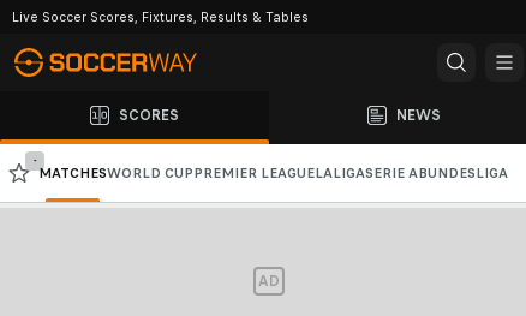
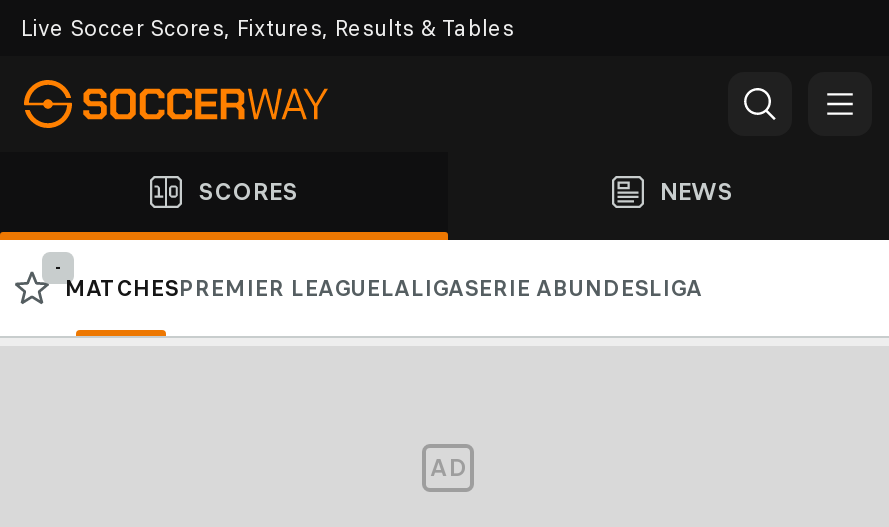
- MATCHESWORLD CUP PREMIER LEAGUELALIGASERIE A BUNDESLIGA
+ MATCHESPREMIER LEAGUELALIGASERIE ABUNDESLIGA
